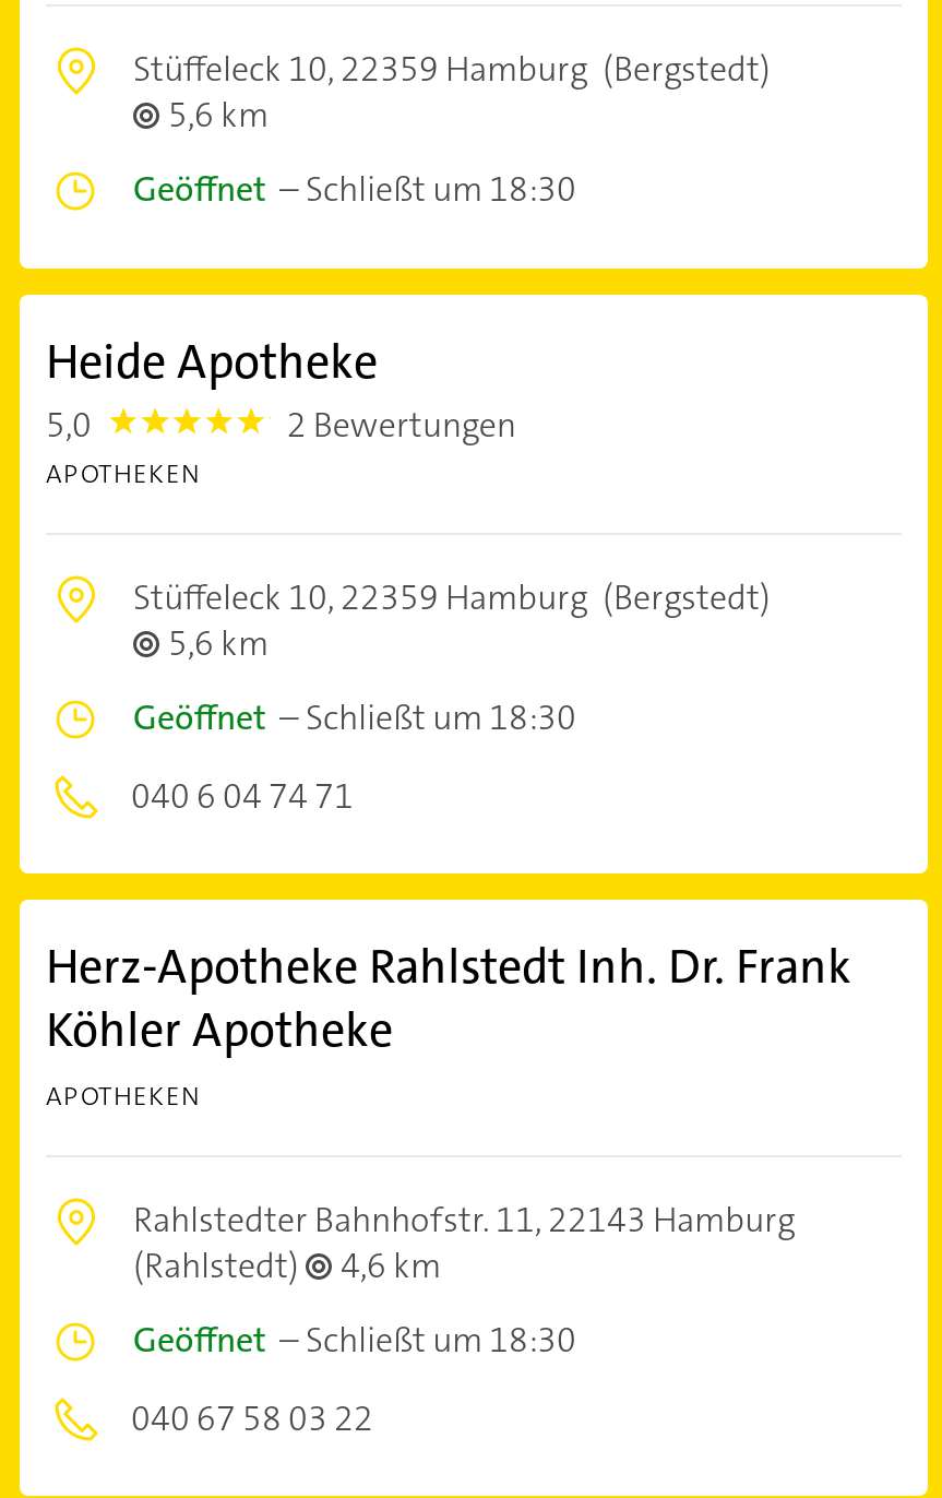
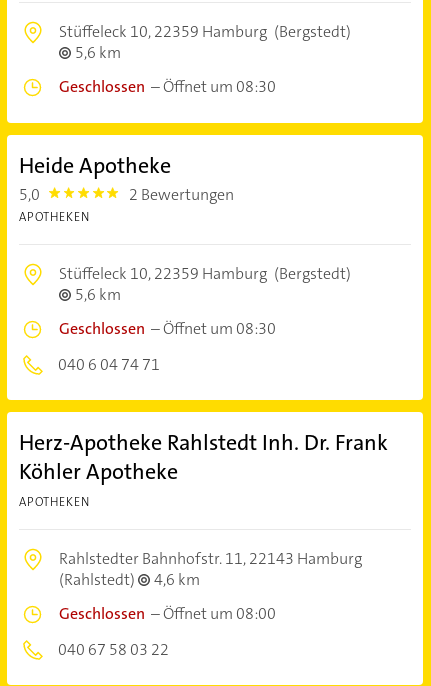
- Geöffnet – Schließt um 18:30
+ Geschlossen – Öffnet um 08:30

- Geöffnet – Schließt um 18:30
+ Geschlossen – Öffnet um 08:30

- Geöffnet – Schließt um 18:30
+ Geschlossen – Öffnet um 08:00
